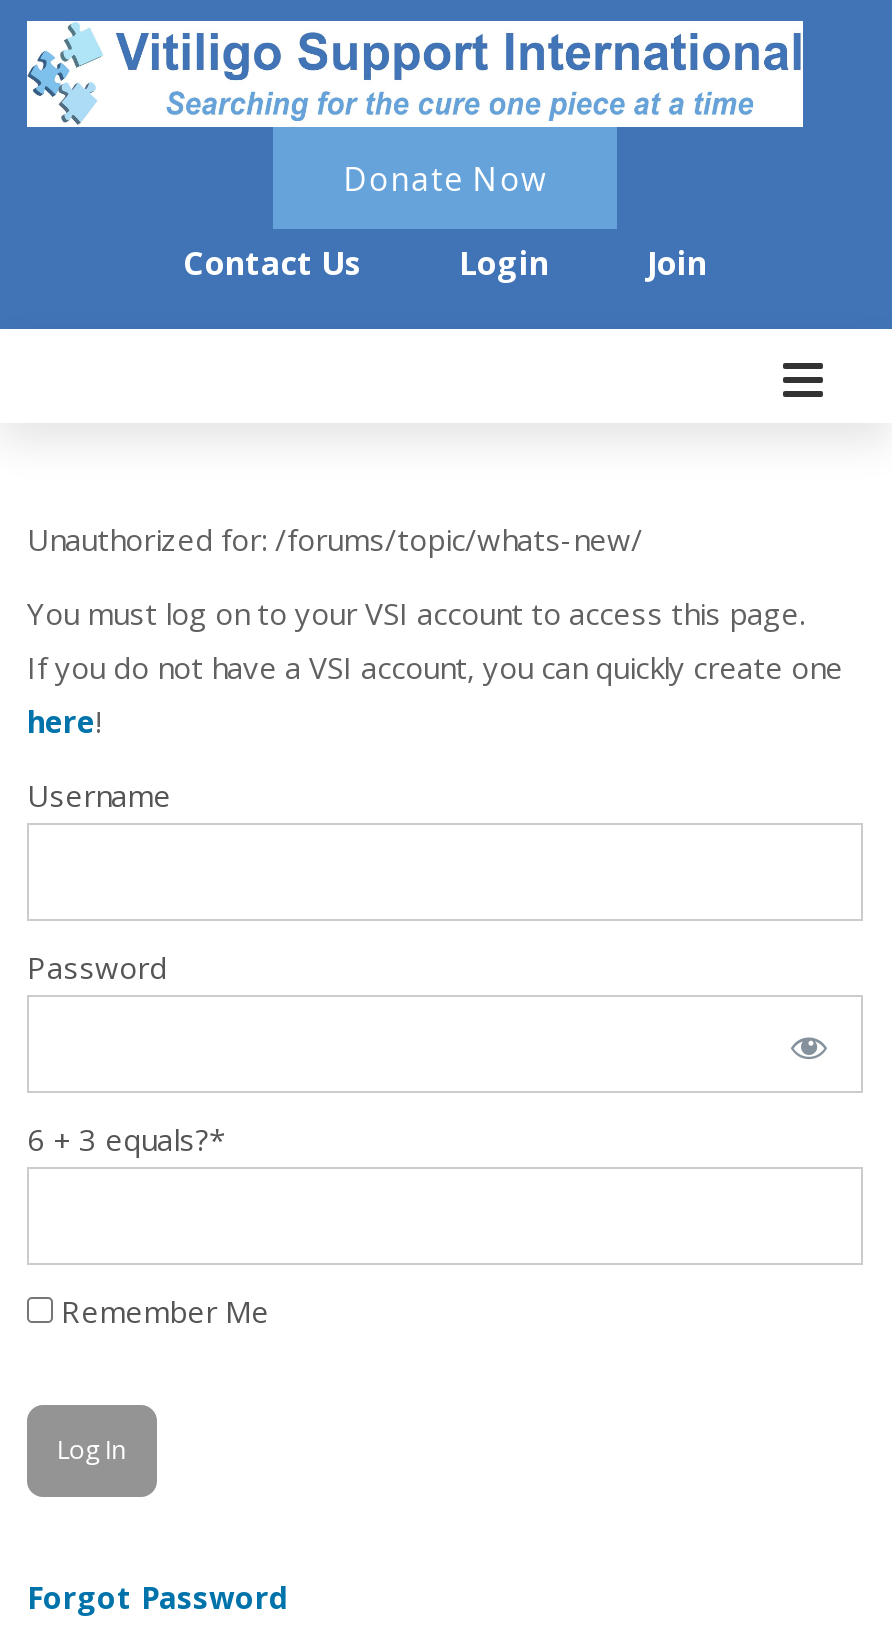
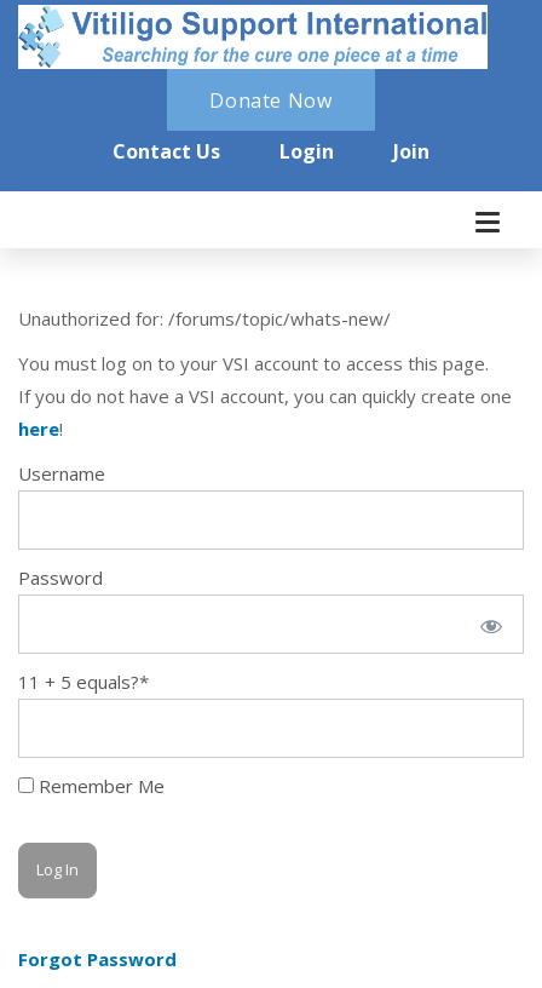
- 6 + 3 equals?*
+ 11 + 5 equals?*
